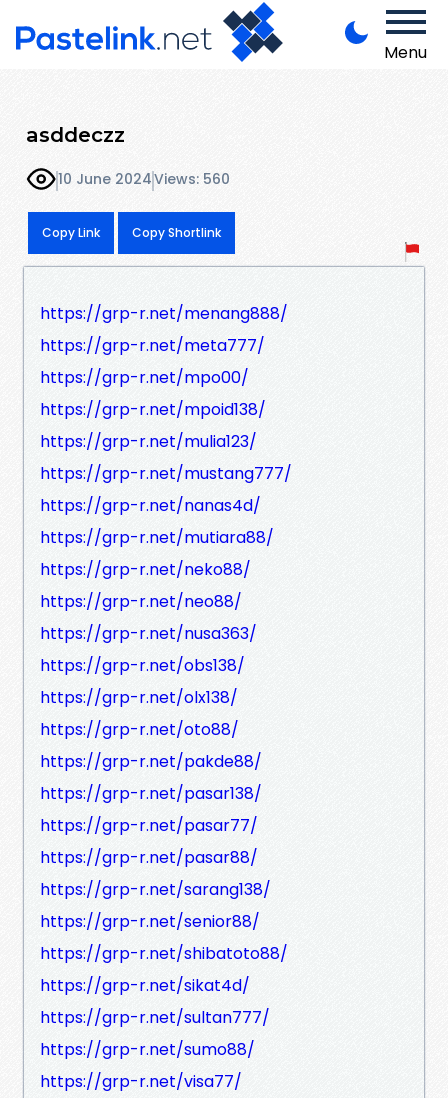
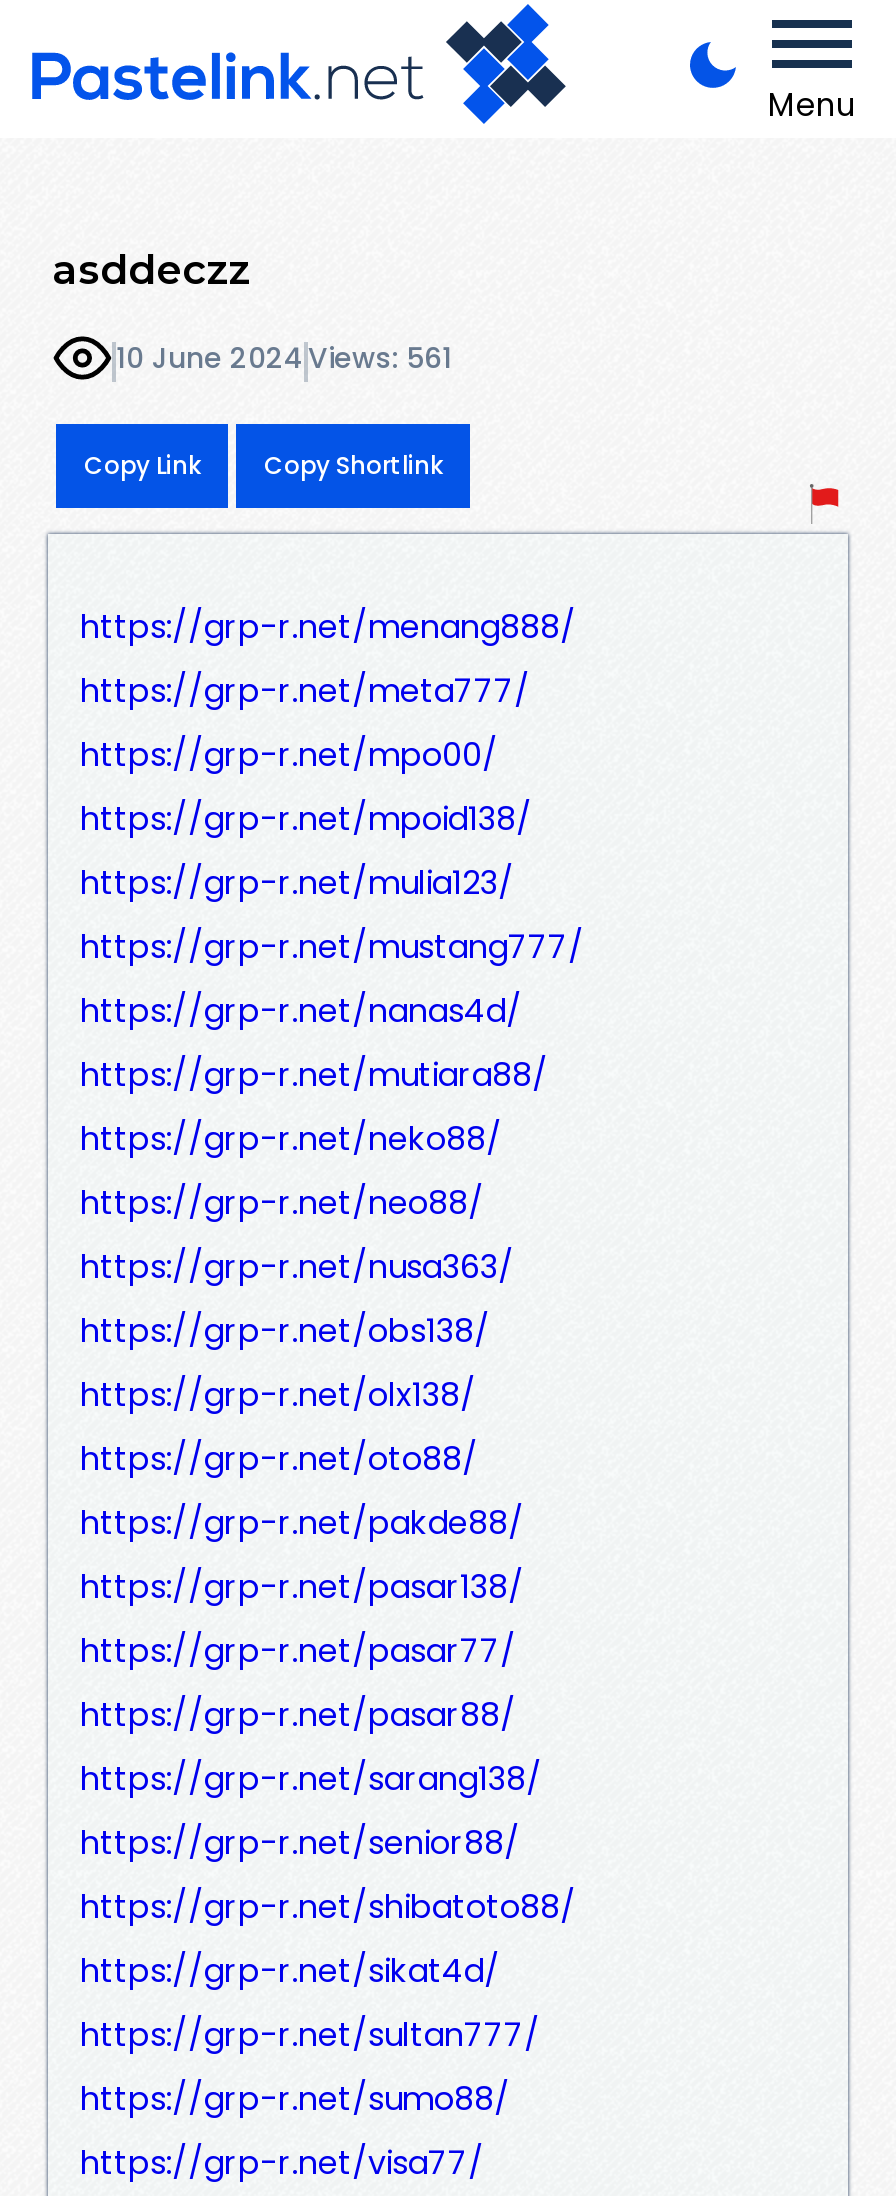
- 10 June 2024 Views: 560
+ 10 June 2024 Views: 561
